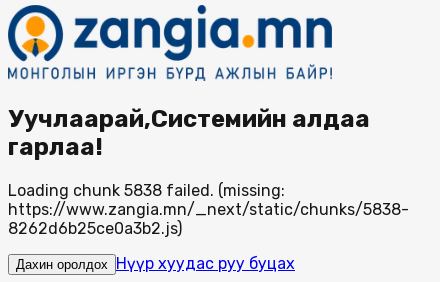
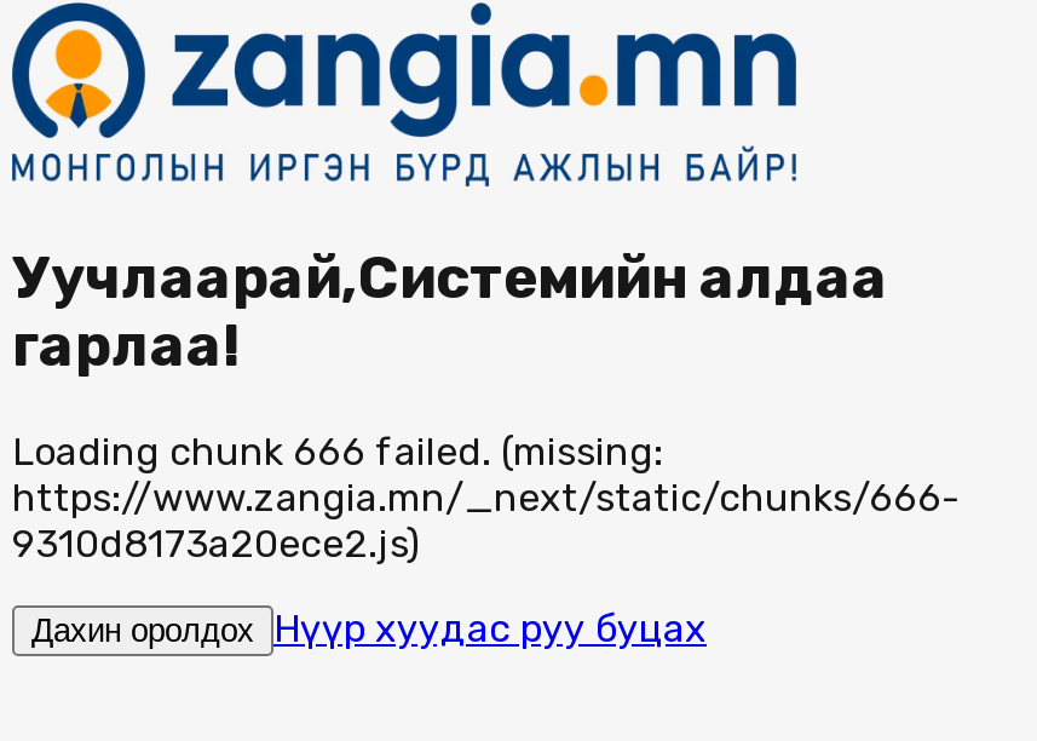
- Loading chunk 5838 failed. (missing:
- https://www.zangia.mn/_next/static/chunks/5838-
- 8262d6b25ce0a3b2.js)
+ Loading chunk 666 failed. (missing:
+ https://www.zangia.mn/_next/static/chunks/666-
+ 9310d8173a20ece2.js)
